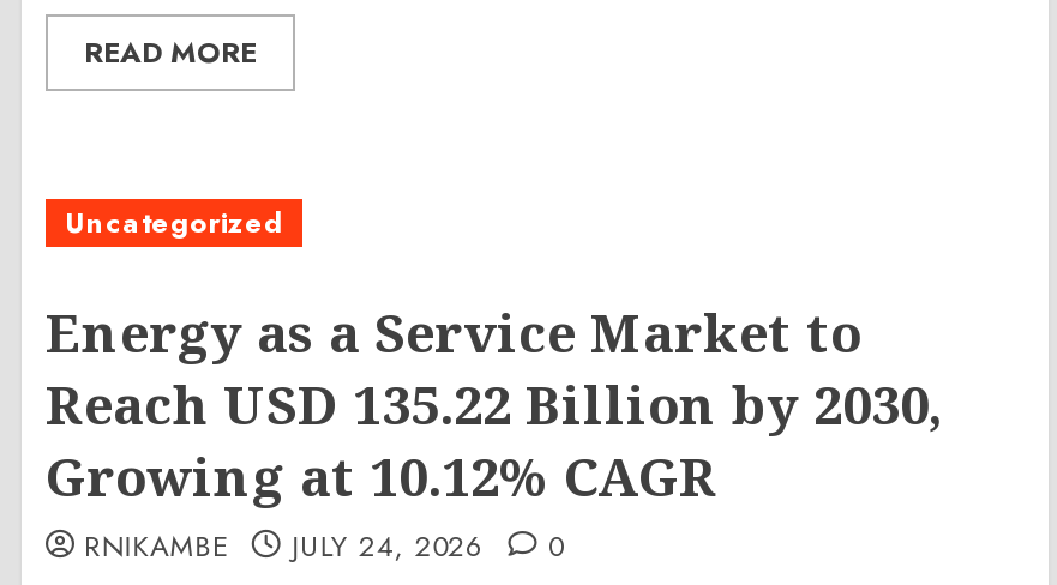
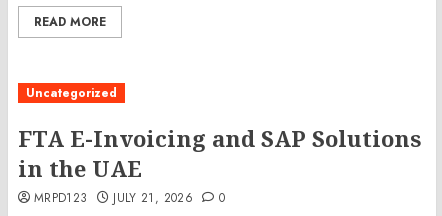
- Energy as a Service Market to
- Reach USD 135.22 Billion by 2030,
- Growing at 10.12% CAGR
- RNIKAMBE
- JULY 24, 2026
+ FTA E-Invoicing and SAP Solutions
+ in the UAE
+ MRPD123
+ JULY 21, 2026
